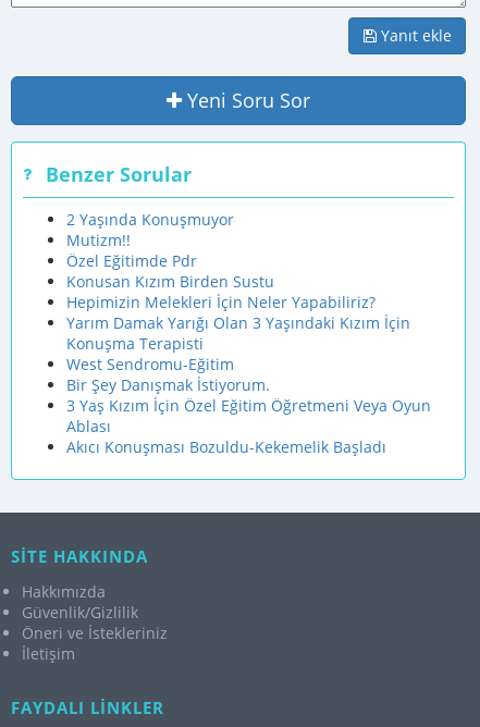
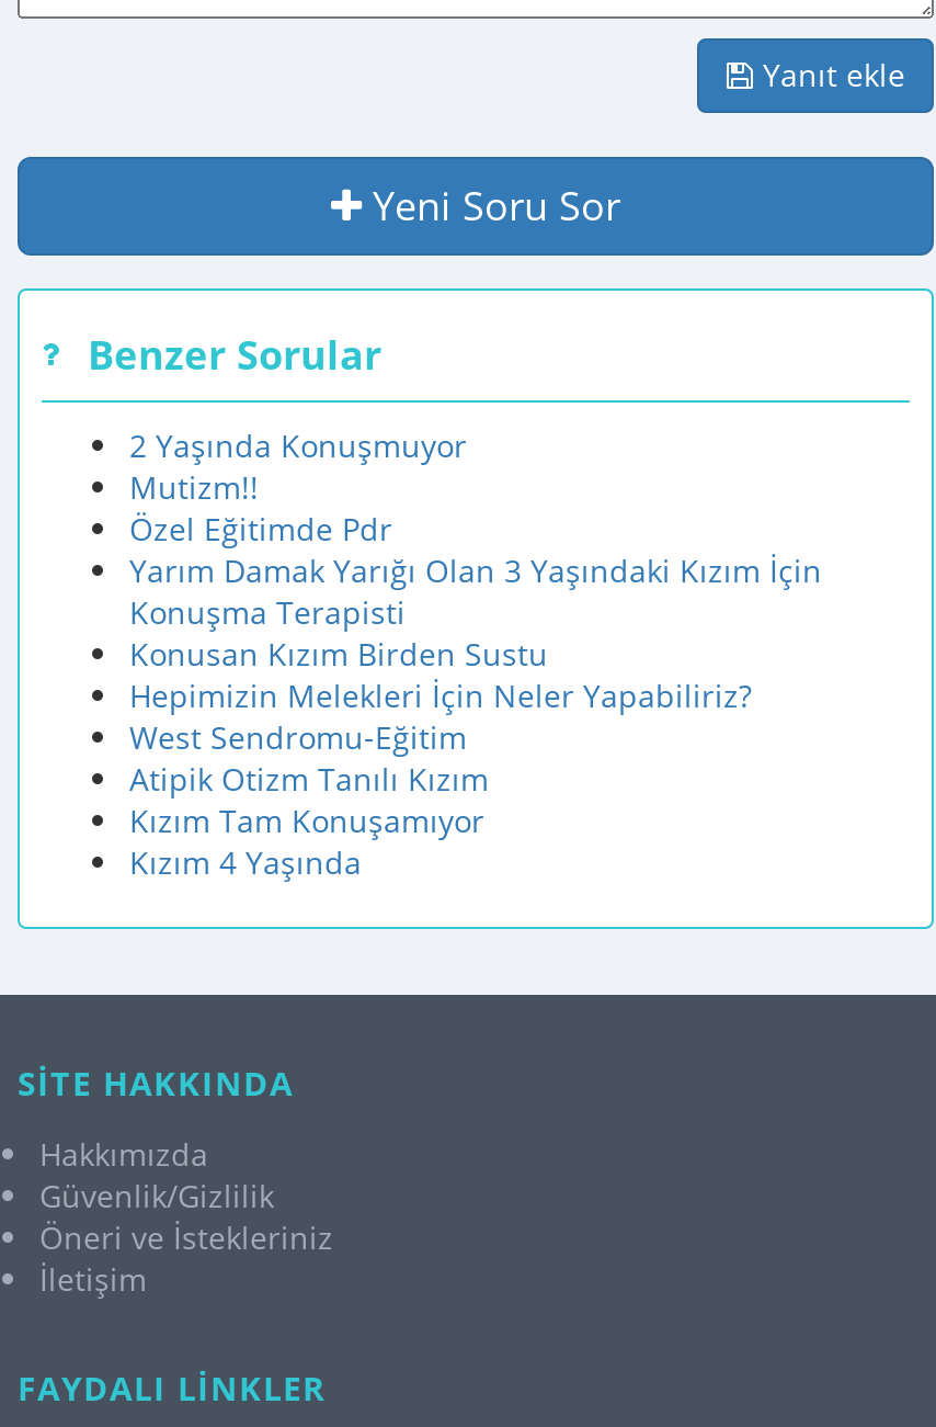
moved down: Konusan Kızım Birden Sustu | Hepimizin Melekleri İçin Neler Yapabiliriz?

moved up: Yarım Damak Yarığı Olan 3 Yaşındaki Kızım İçin | Konuşma Terapisti

- Bir Şey Danışmak İstiyorum.
- 3 Yaş Kızım İçin Özel Eğitim Öğretmeni Veya Oyun
- Ablası
- Akıcı Konuşması Bozuldu-Kekemelik Başladı
+ Atipik Otizm Tanılı Kızım
+ Kızım Tam Konuşamıyor
+ Kızım 4 Yaşında
